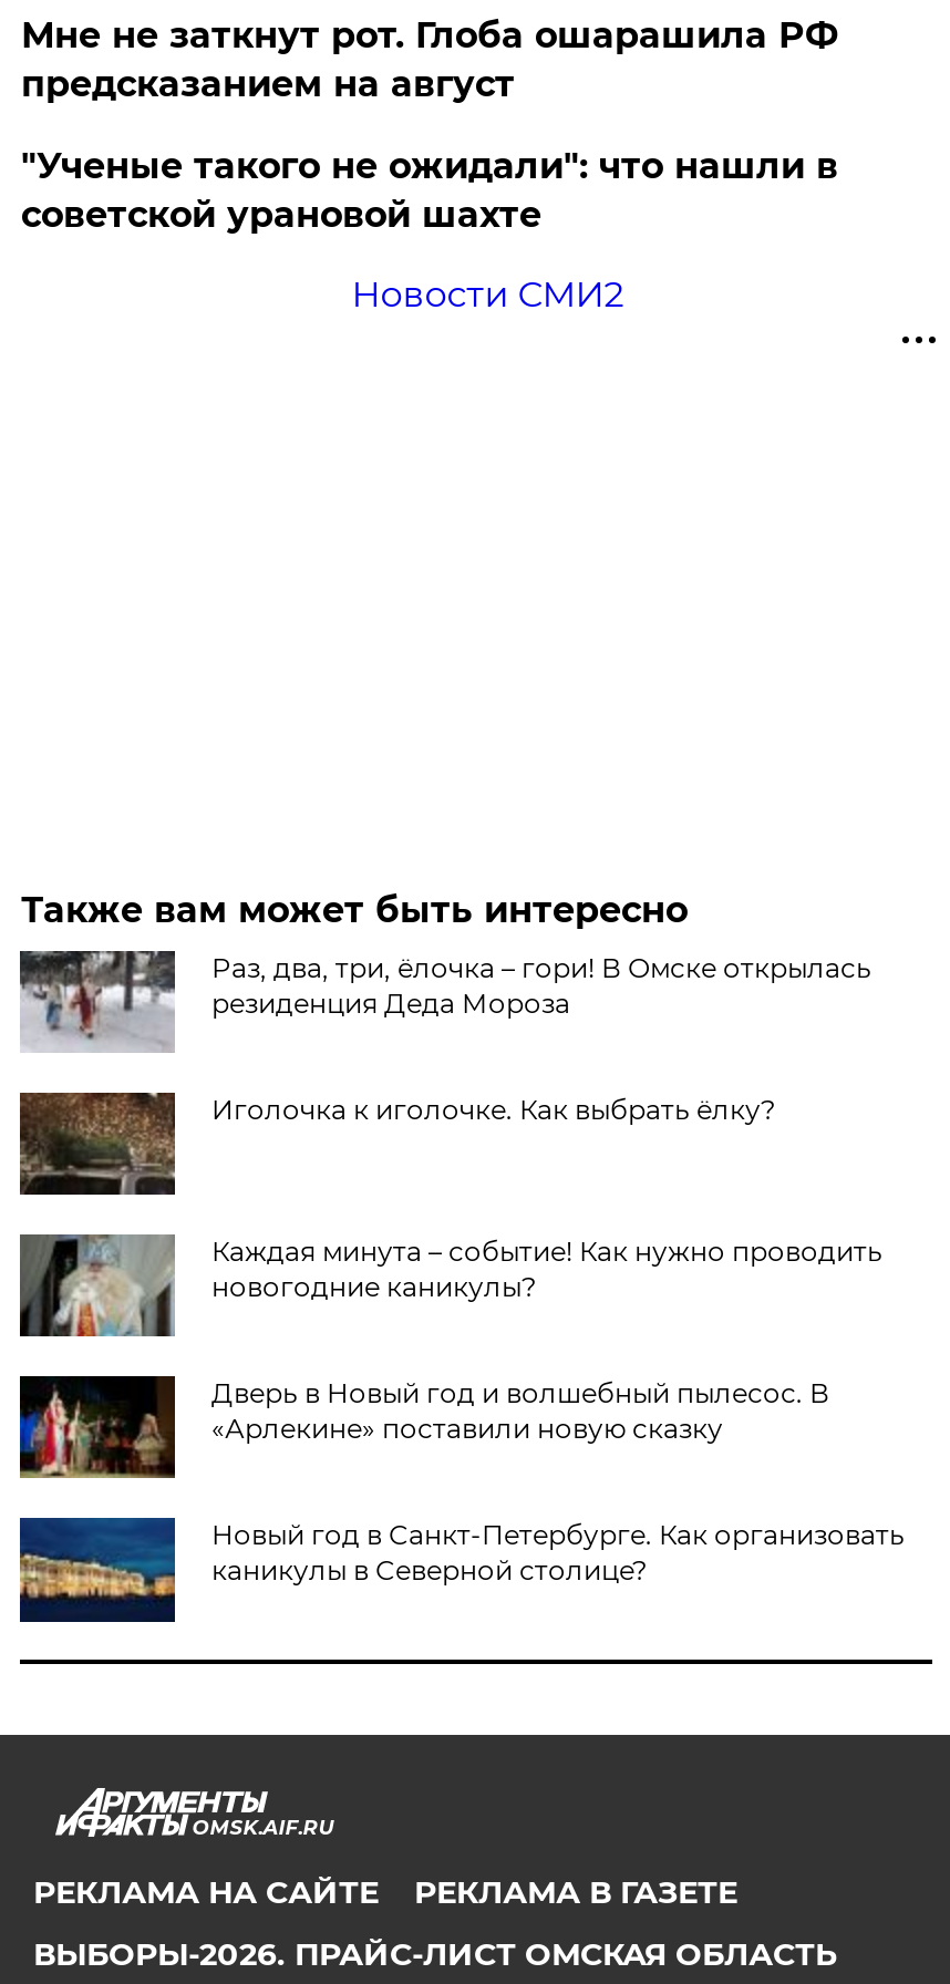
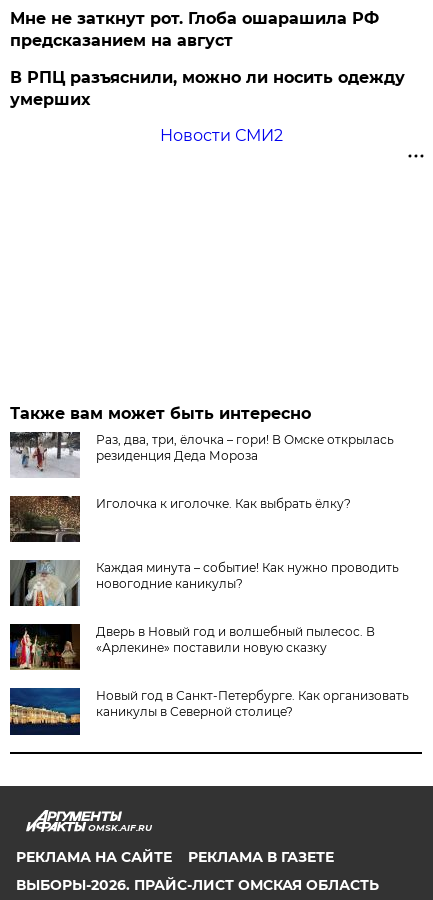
- "Ученые такого не ожидали": что нашли в
- советской урановой шахте
+ В РПЦ разъяснили, можно ли носить одежду
+ умерших
